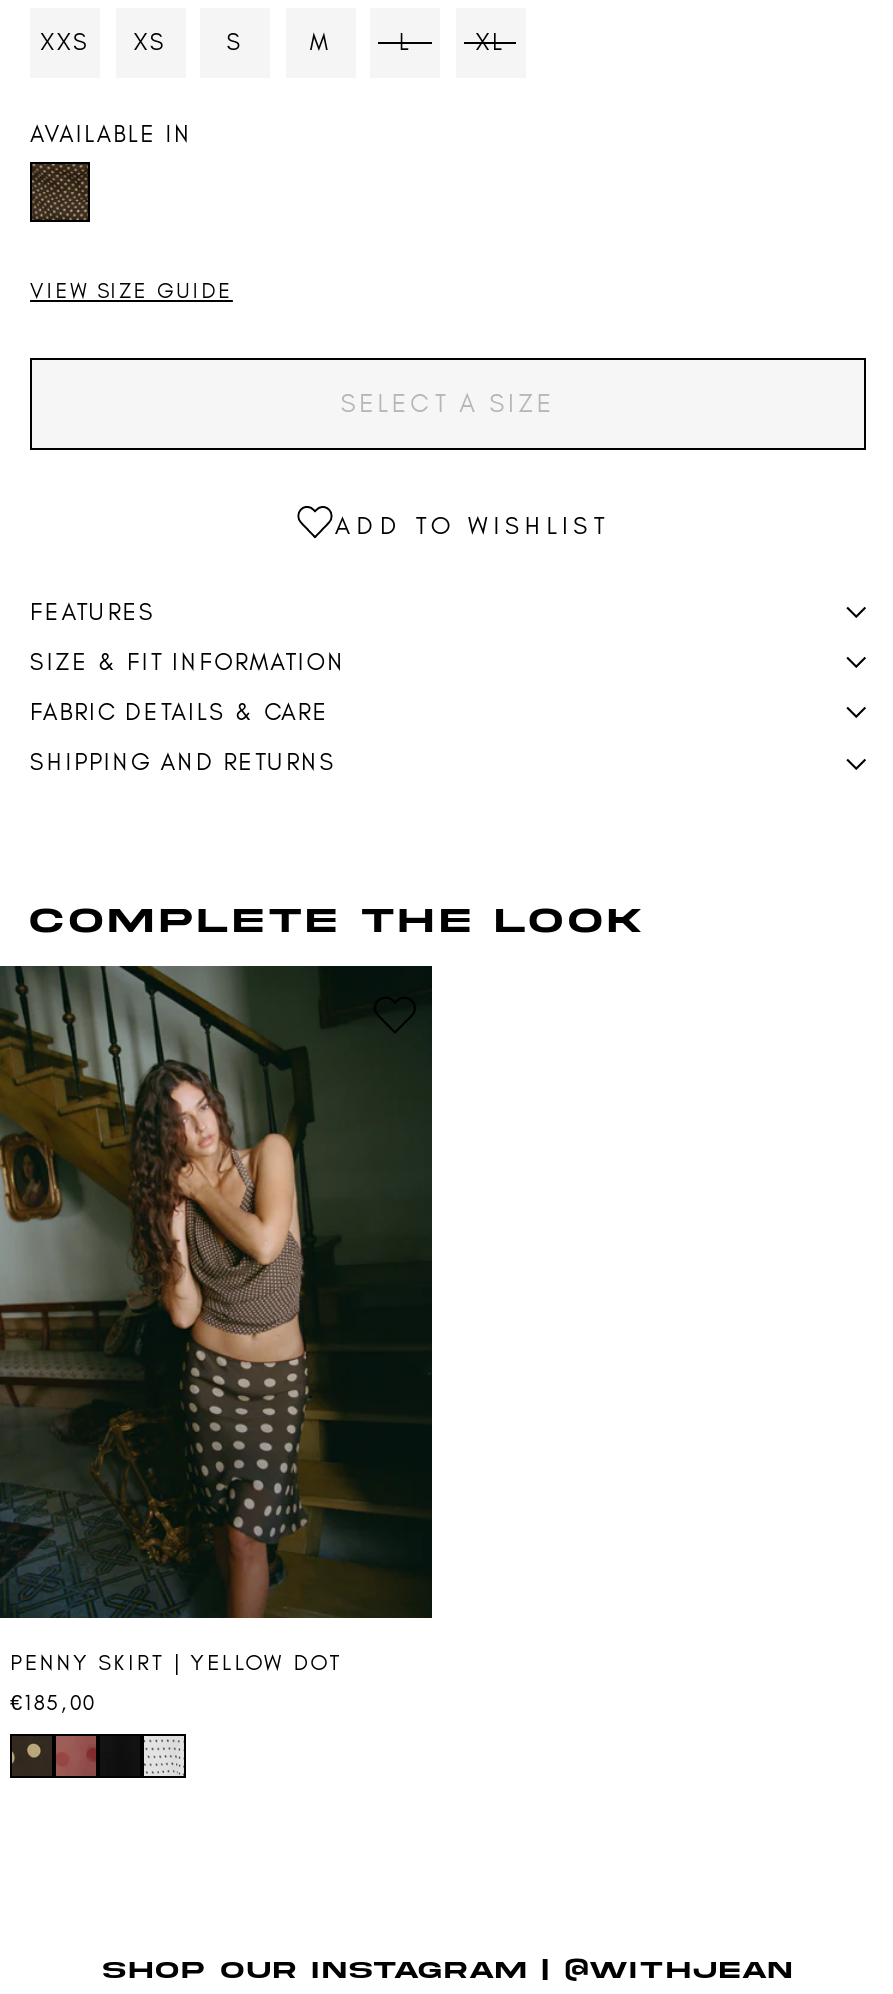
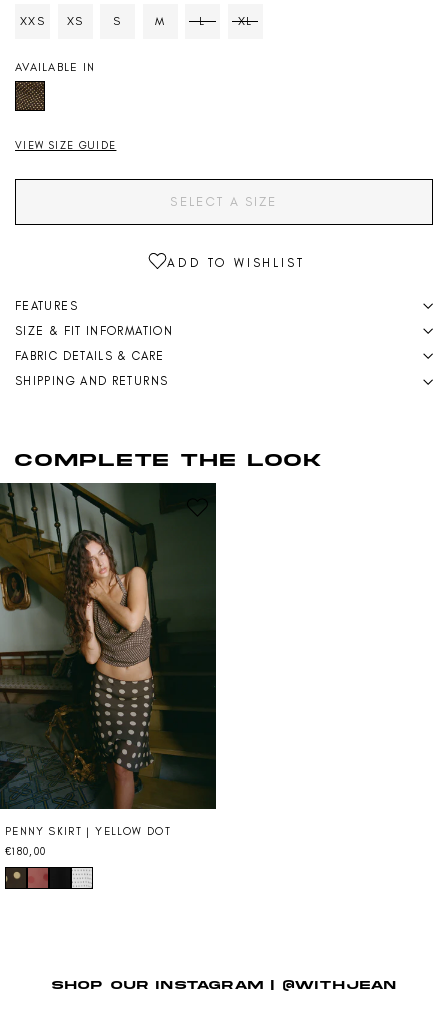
- €185,00
+ €180,00
